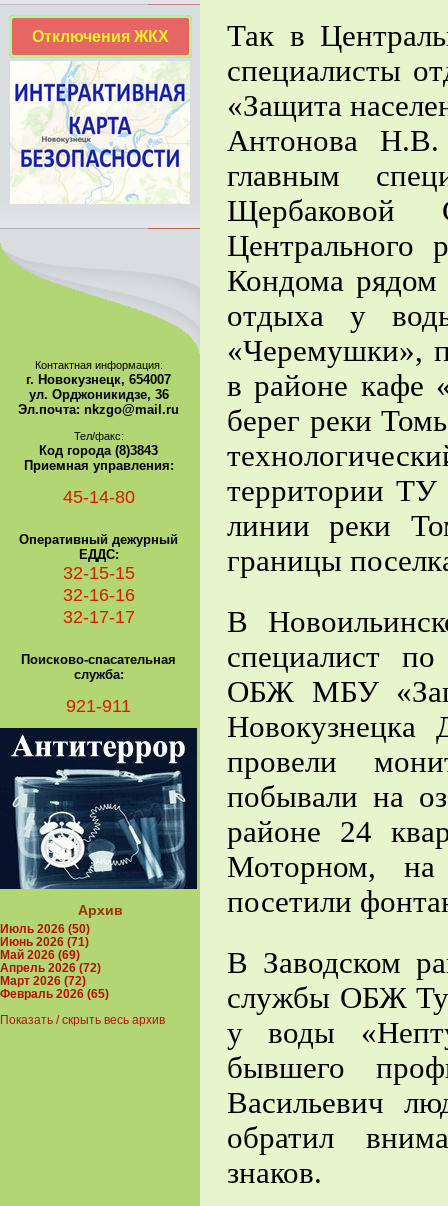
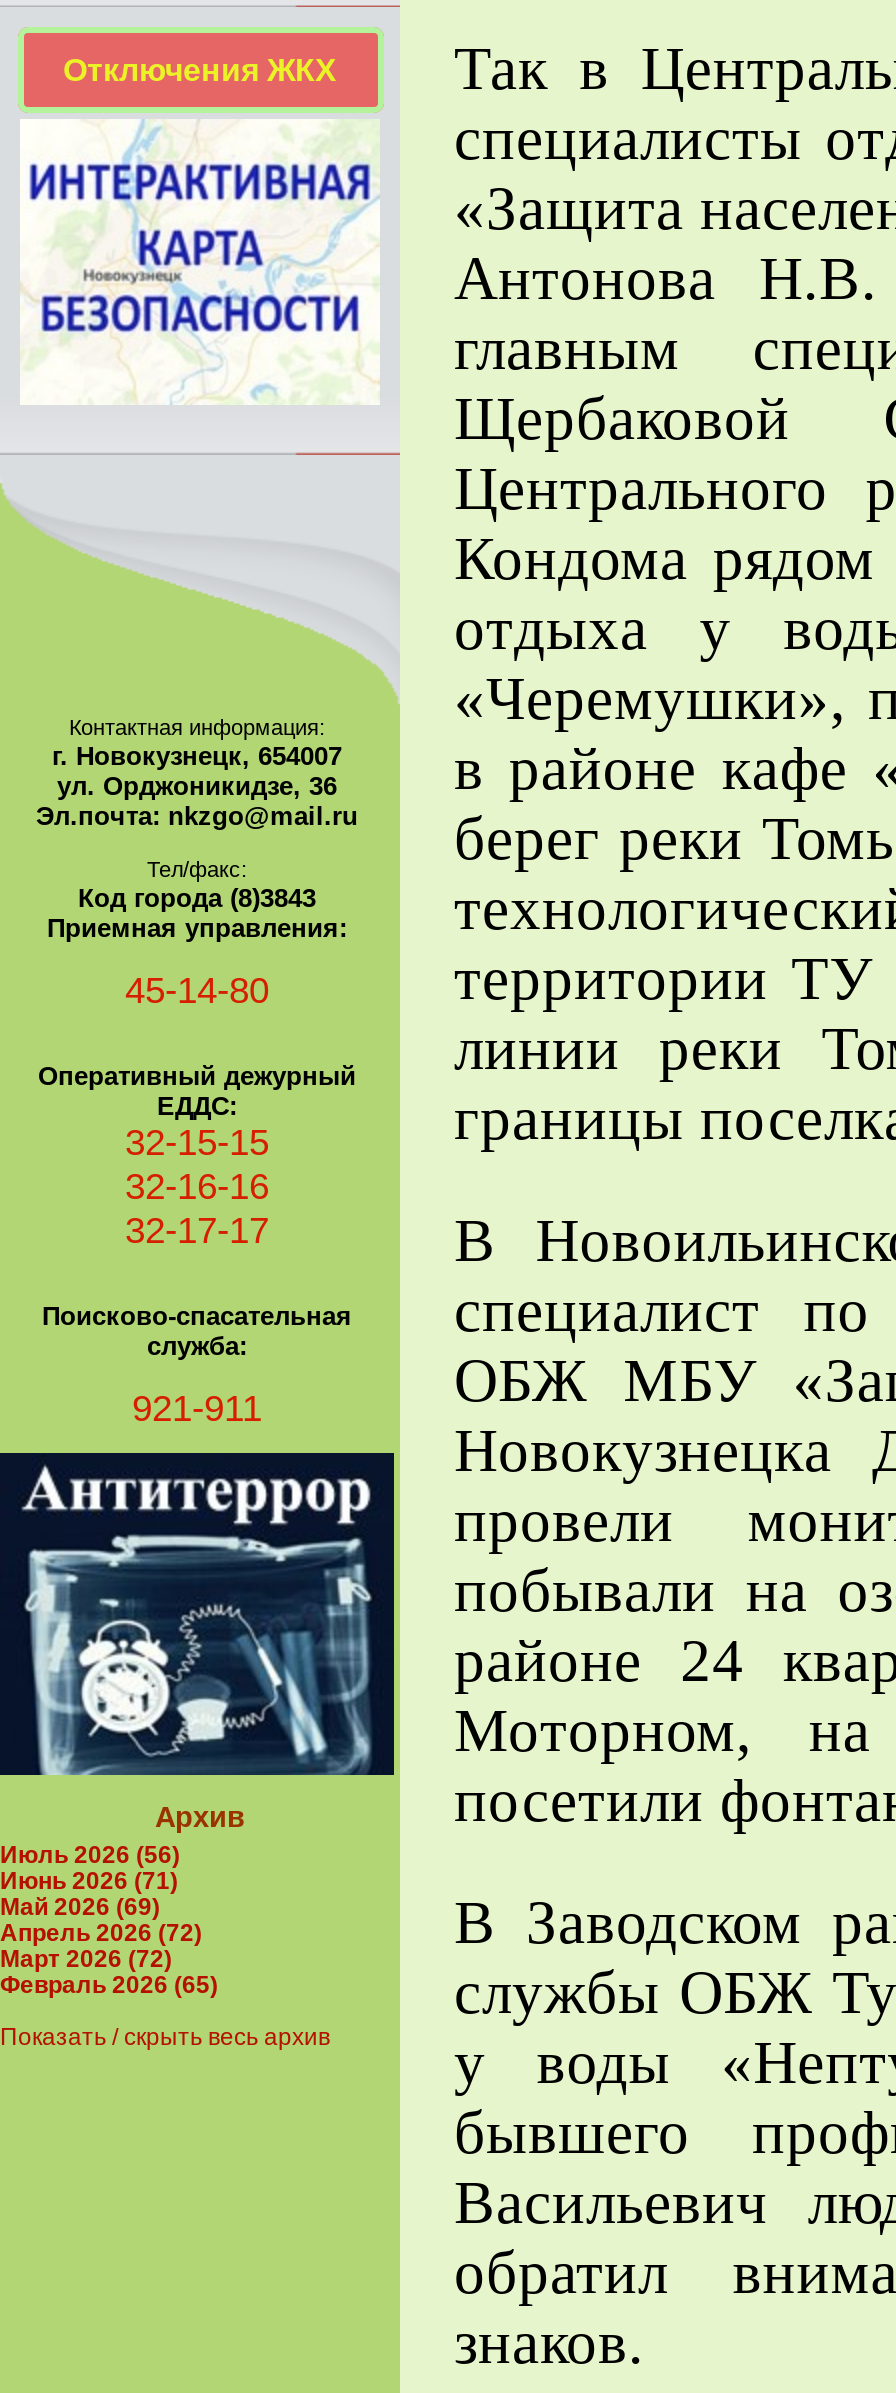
- Июль 2026 (50)
+ Июль 2026 (56)
